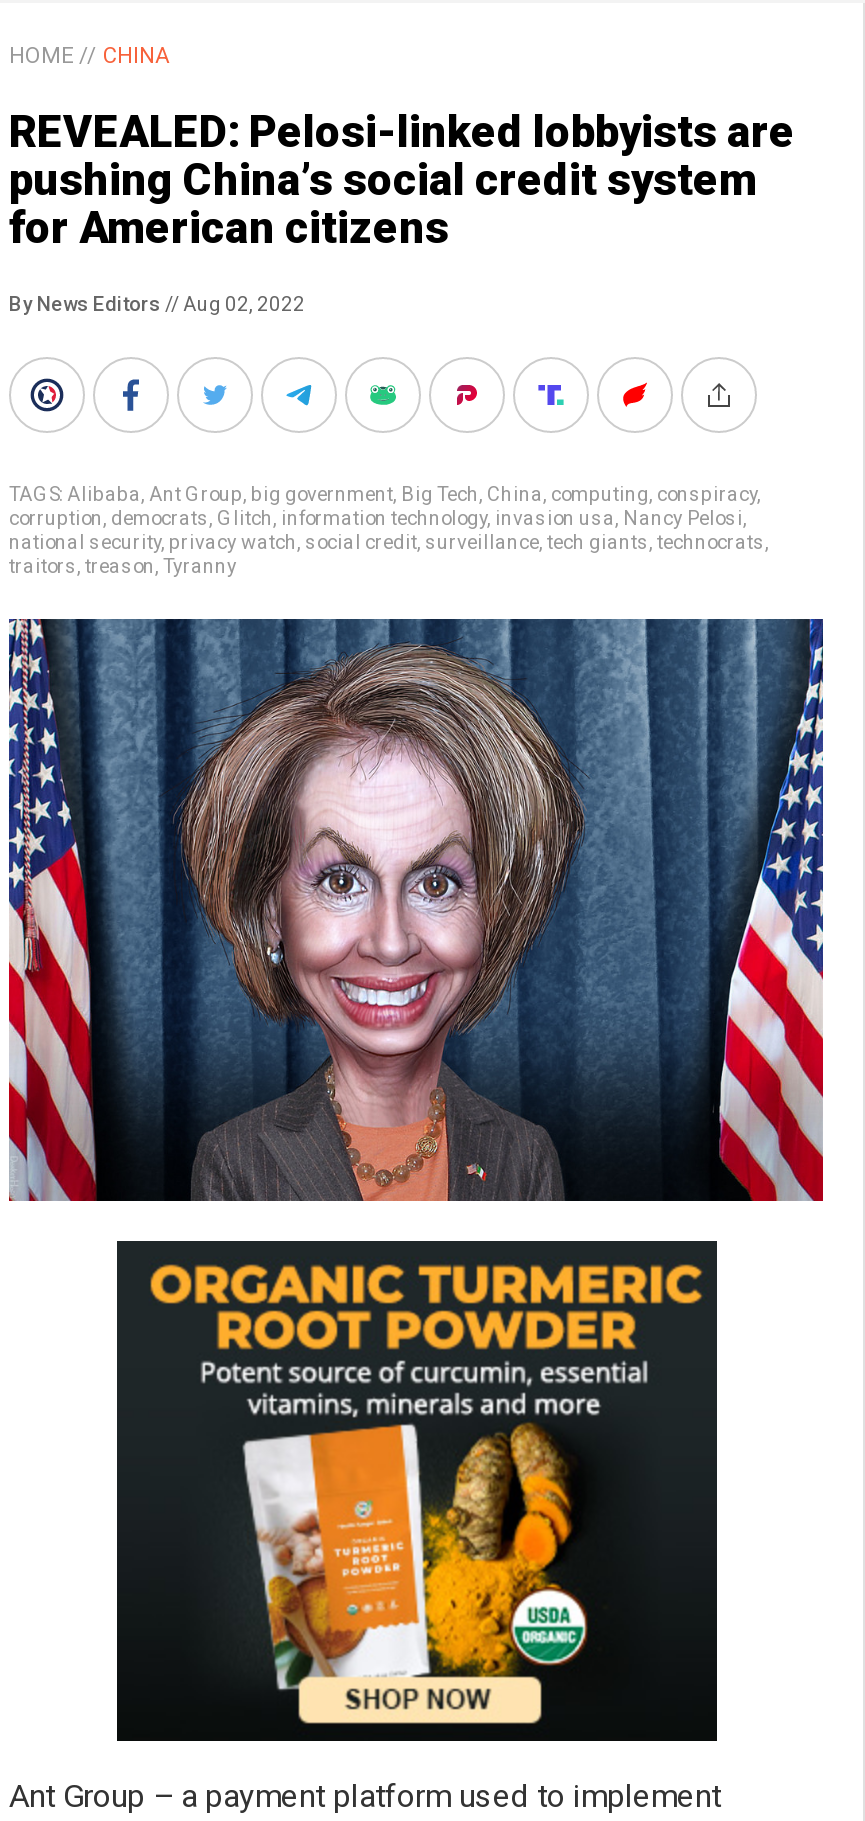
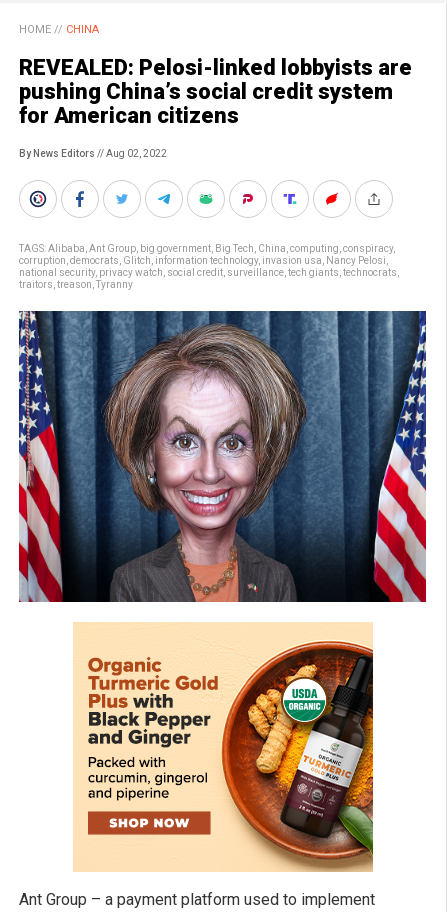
- [image]
+ [image]
